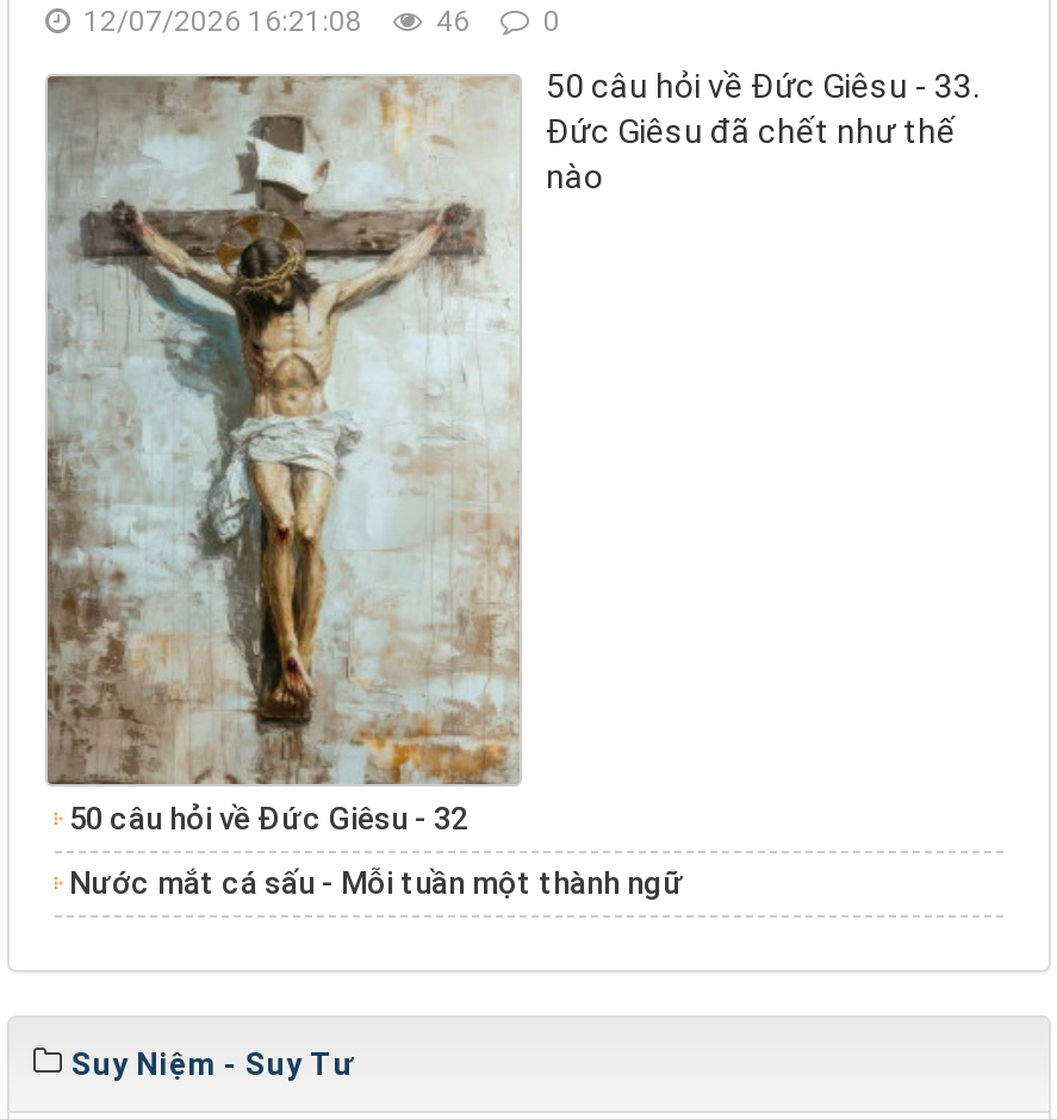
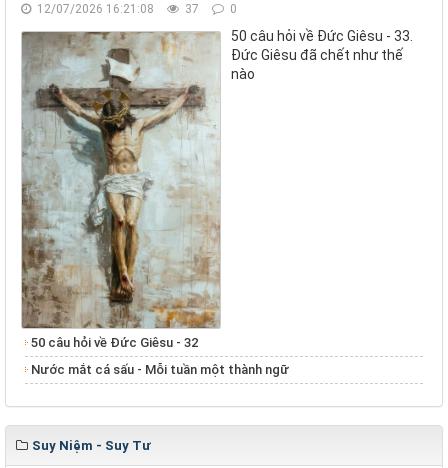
- 12/07/2026 16:21:08 46 0
+ 12/07/2026 16:21:08 37 0
